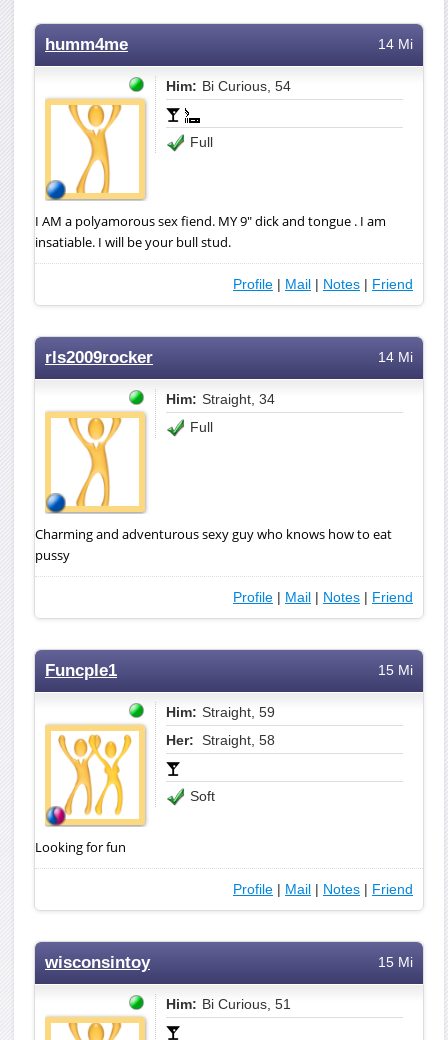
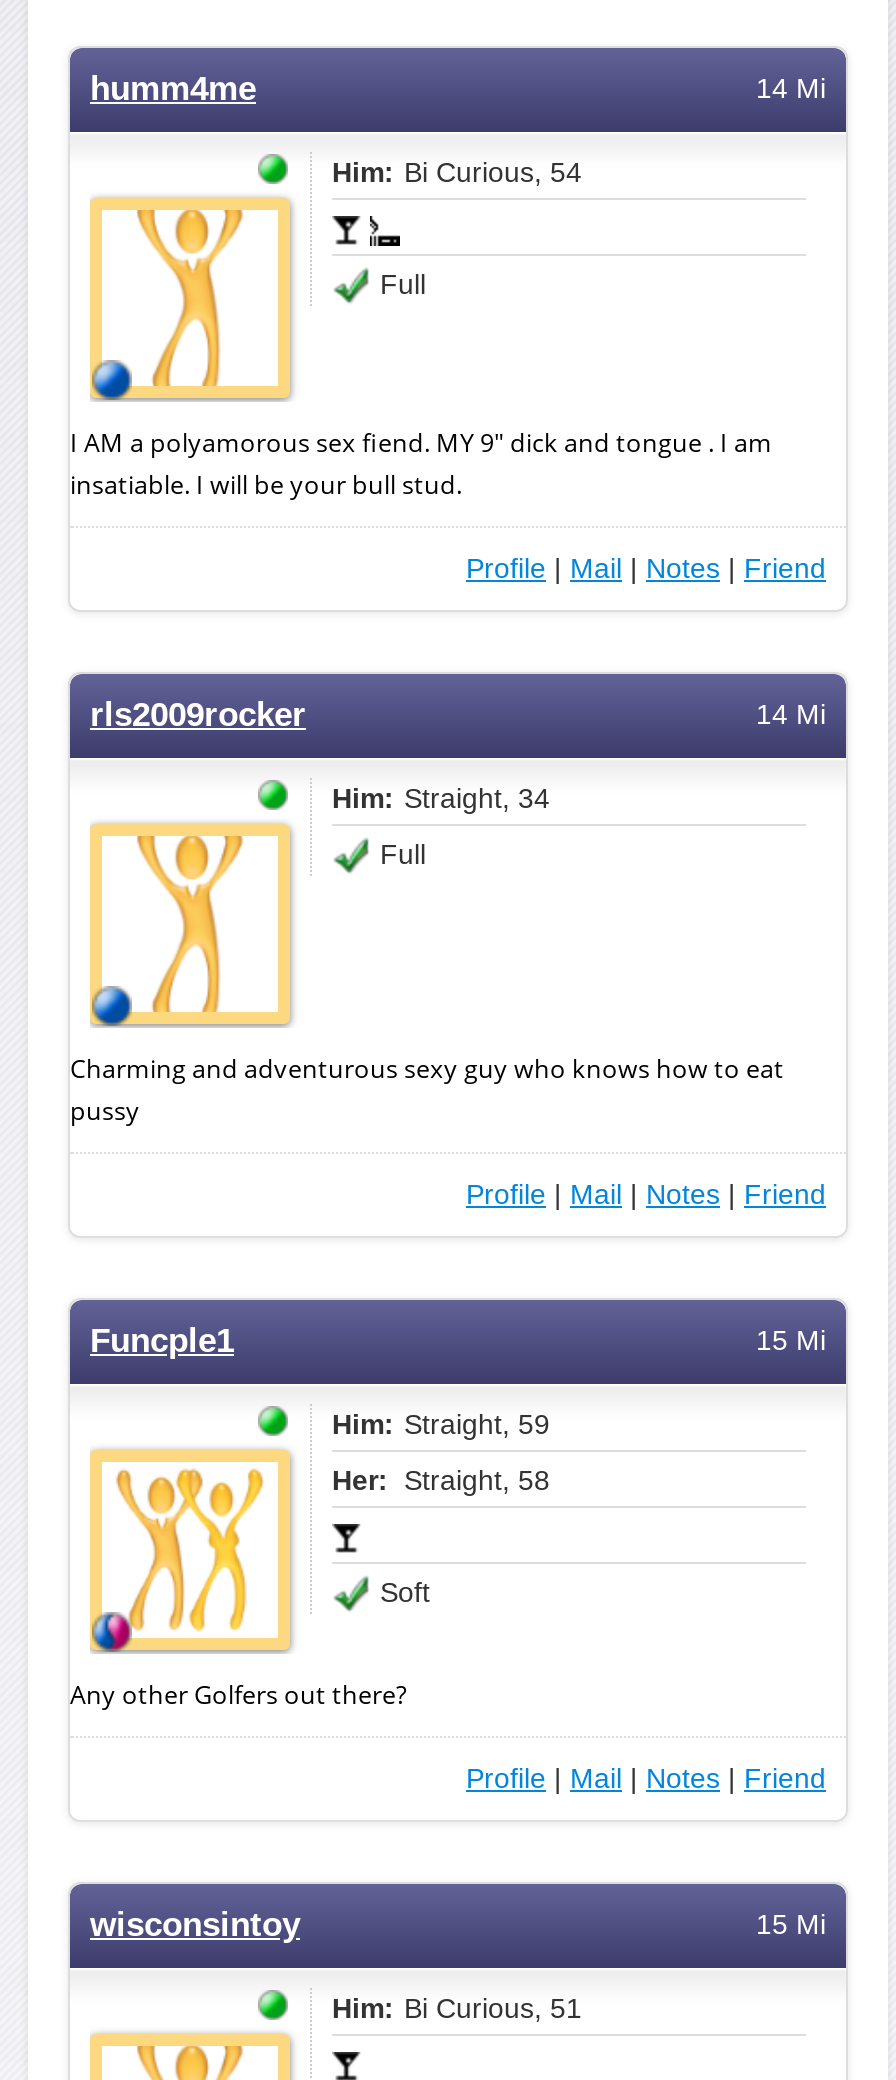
- Looking for fun
+ Any other Golfers out there?
